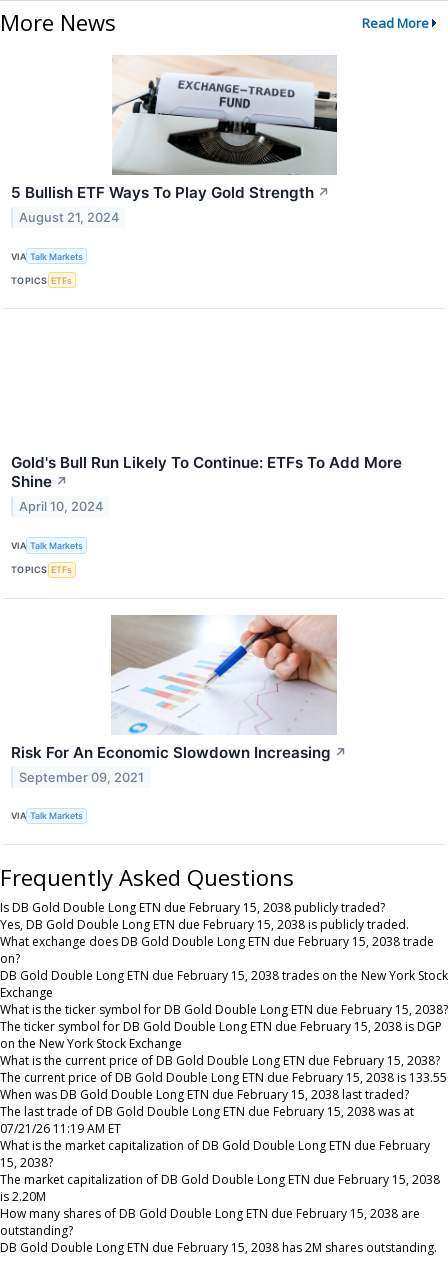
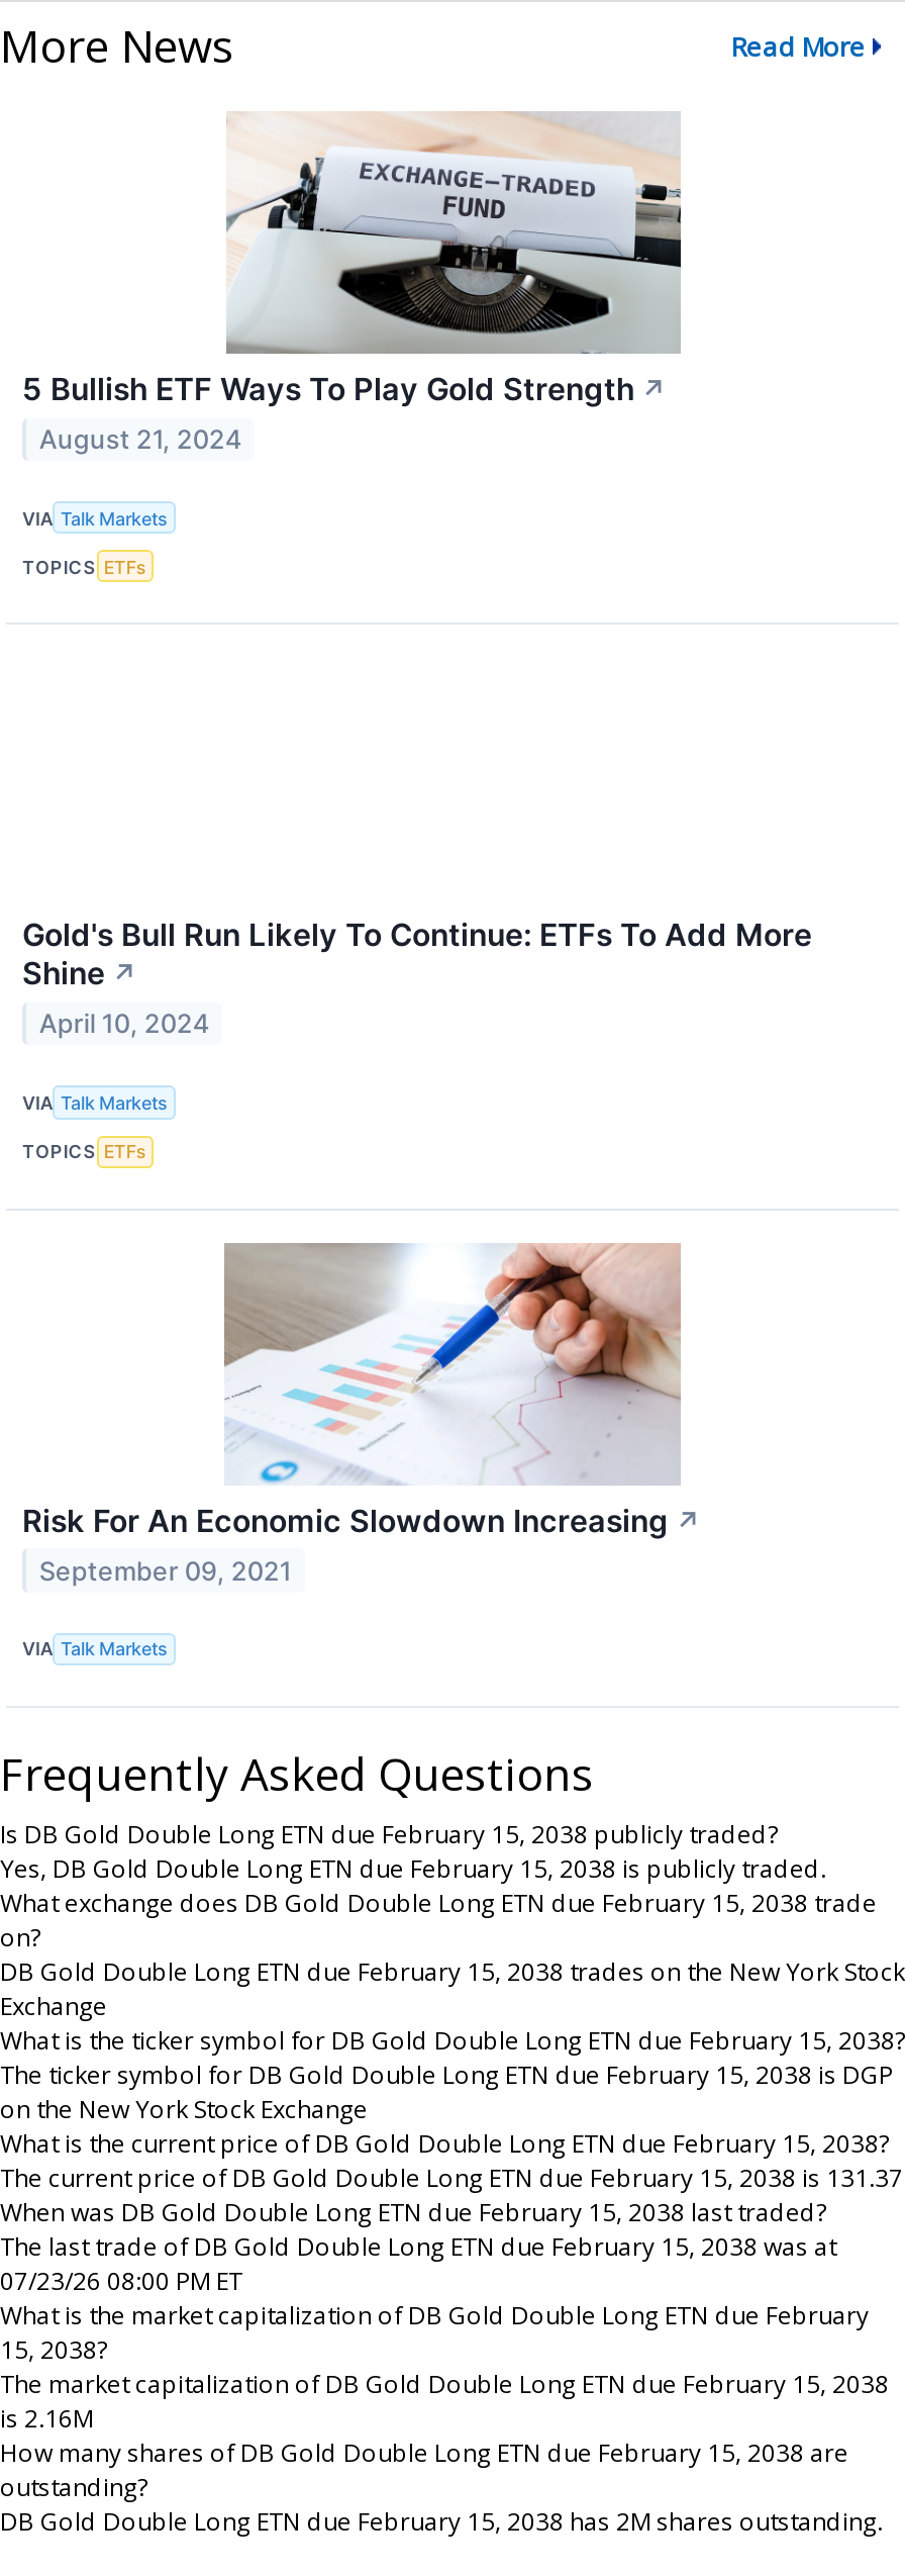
- The current price of DB Gold Double Long ETN due February 15, 2038 is 133.55
+ The current price of DB Gold Double Long ETN due February 15, 2038 is 131.37

- 07/21/26 11:19 AM ET
+ 07/23/26 08:00 PM ET

- is 2.20M
+ is 2.16M
